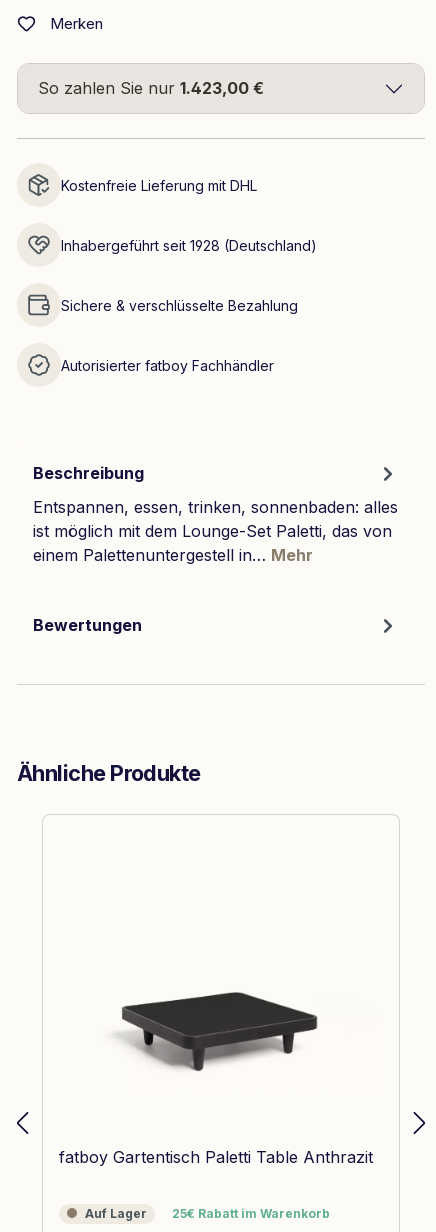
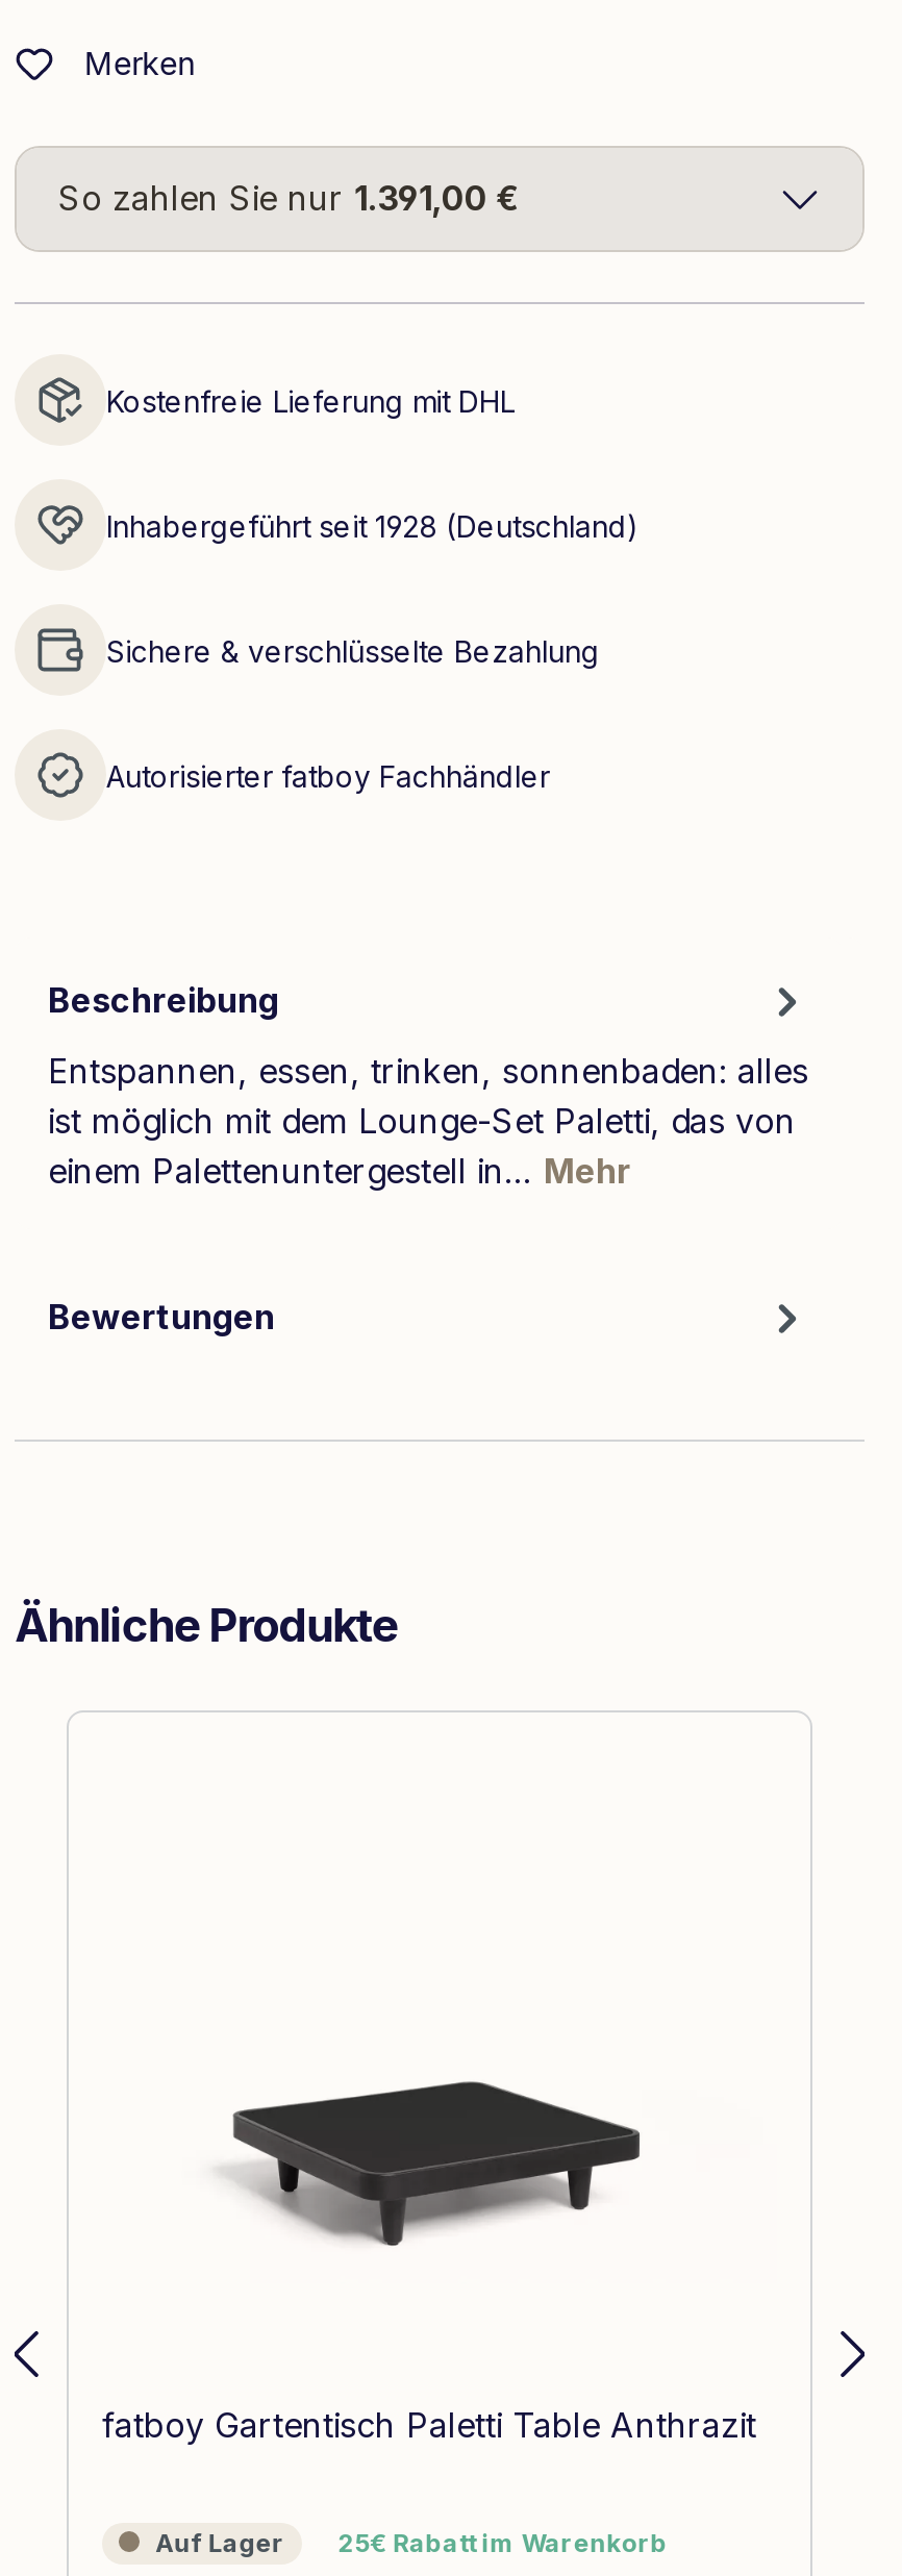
- So zahlen Sie nur 1.423,00 €
+ So zahlen Sie nur 1.391,00 €
